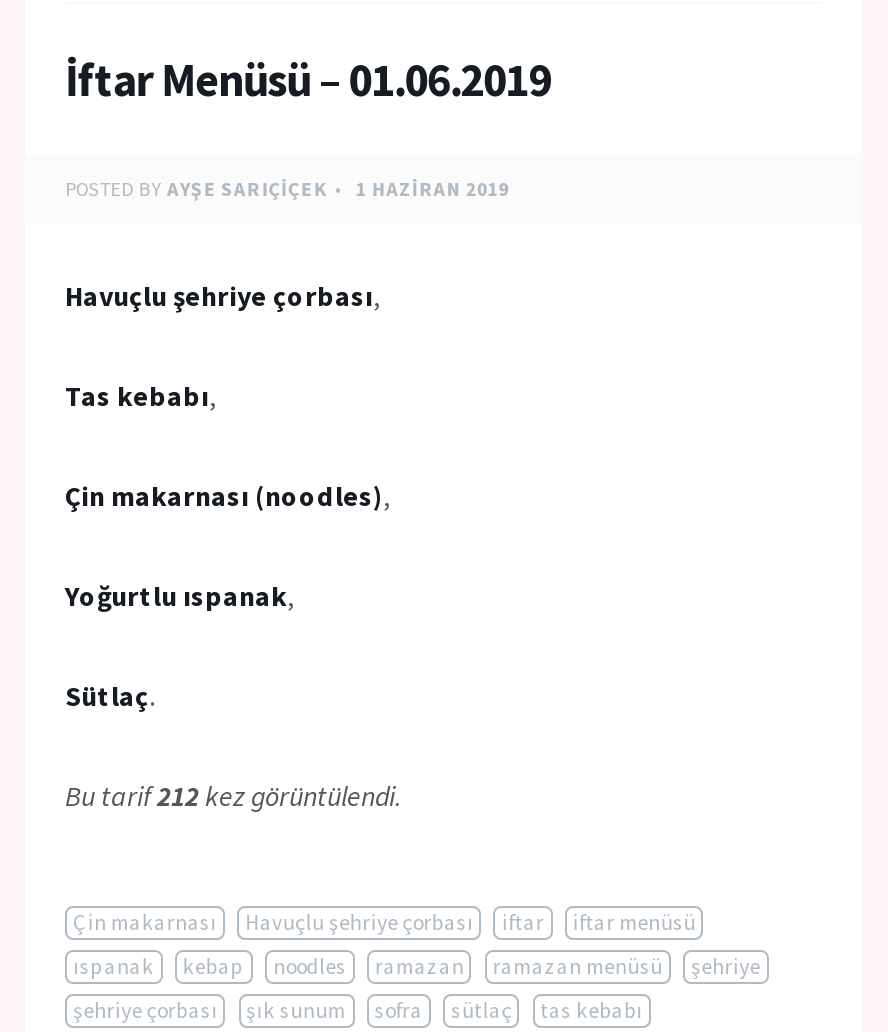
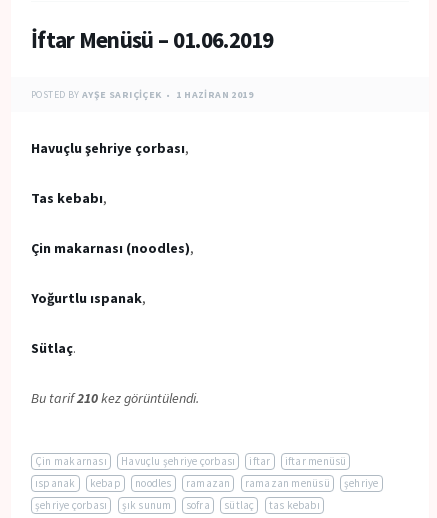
- Bu tarif212 kez görüntülendi.
+ Bu tarif210 kez görüntülendi.
